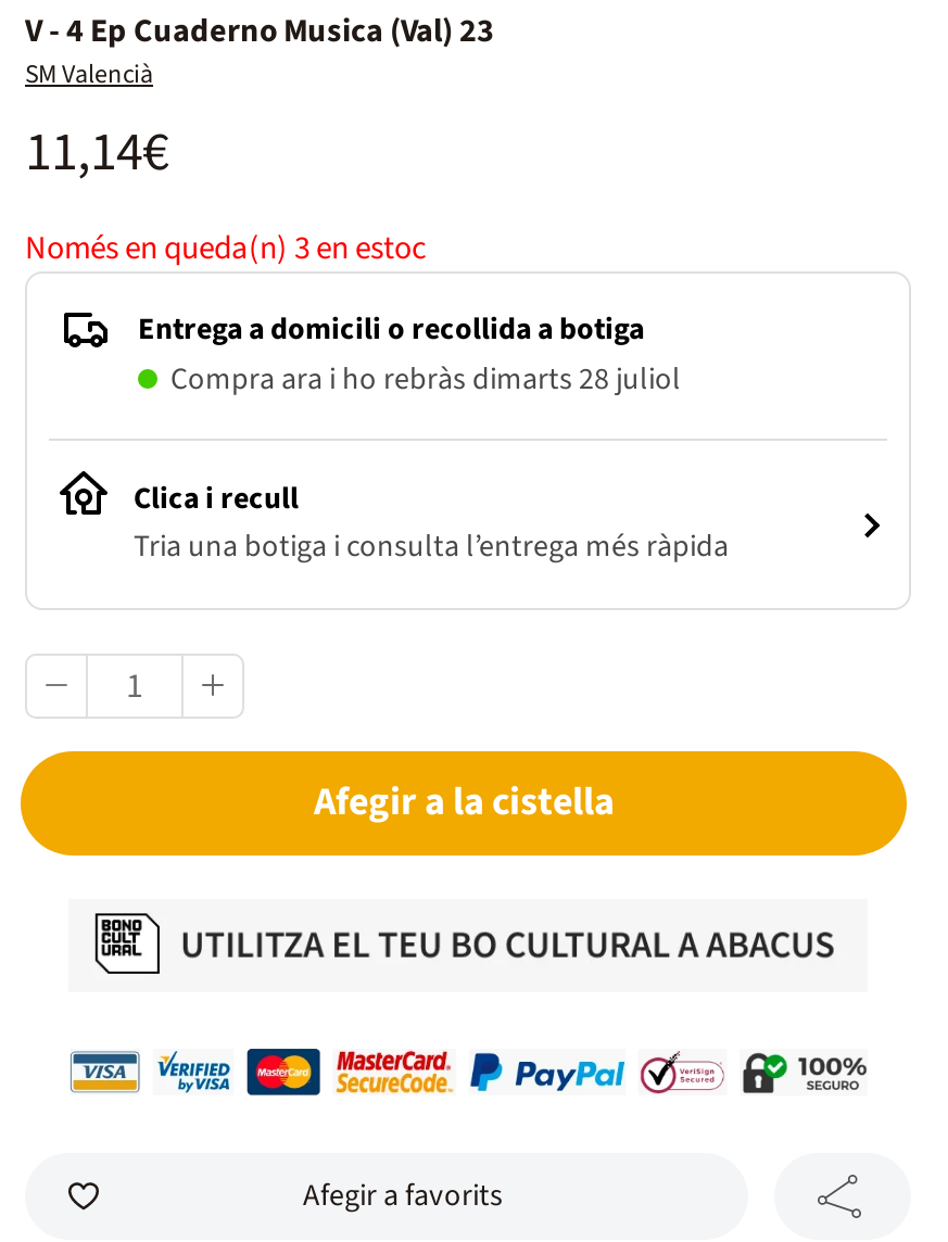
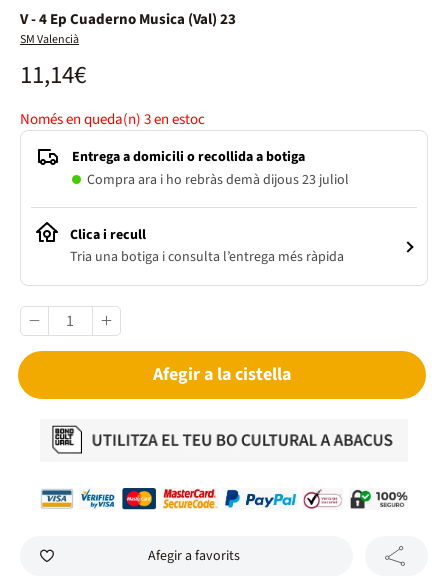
- Compra ara i ho rebràs dimarts 28 juliol
+ Compra ara i ho rebràs demà dijous 23 juliol
